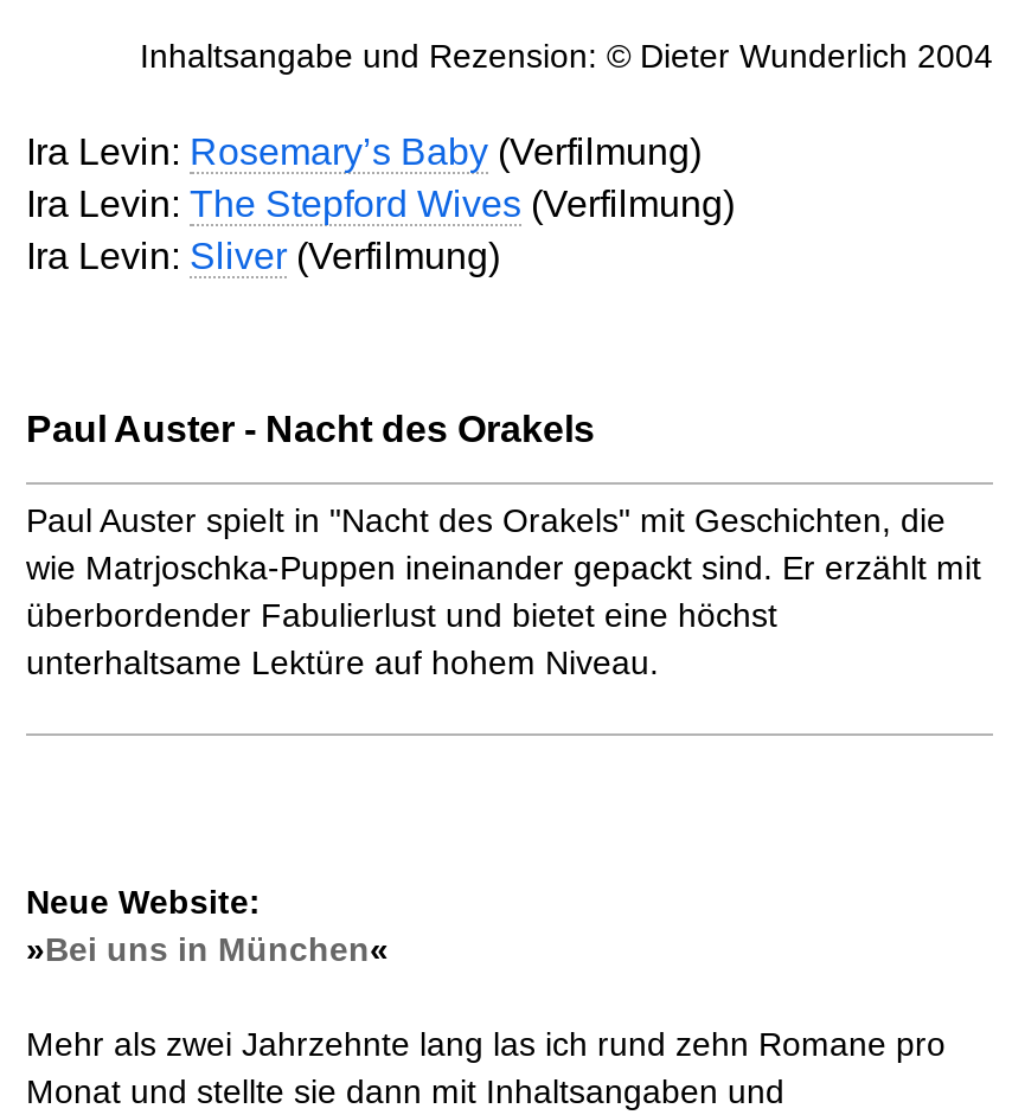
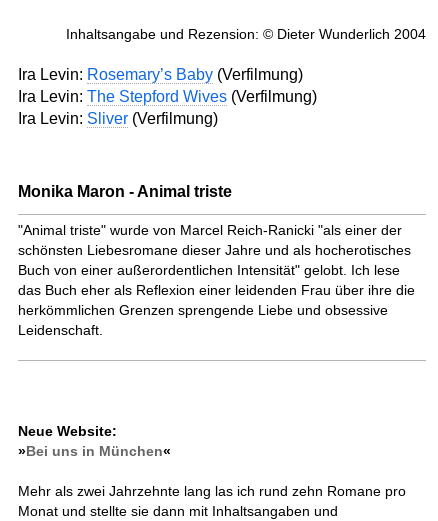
- Paul Auster - Nacht des Orakels
+ Monika Maron - Animal triste

- Paul Auster spielt in "Nacht des Orakels" mit Geschichten, die
- wie Matrjoschka-Puppen ineinander gepackt sind. Er erzählt mit
- überbordender Fabulierlust und bietet eine höchst
- unterhaltsame Lektüre auf hohem Niveau.
+ "Animal triste" wurde von Marcel Reich-Ranicki "als einer der
+ schönsten Liebesromane dieser Jahre und als hocherotisches
+ Buch von einer außerordentlichen Intensität" gelobt. Ich lese
+ das Buch eher als Reflexion einer leidenden Frau über ihre die
+ herkömmlichen Grenzen sprengende Liebe und obsessive
+ Leidenschaft.
